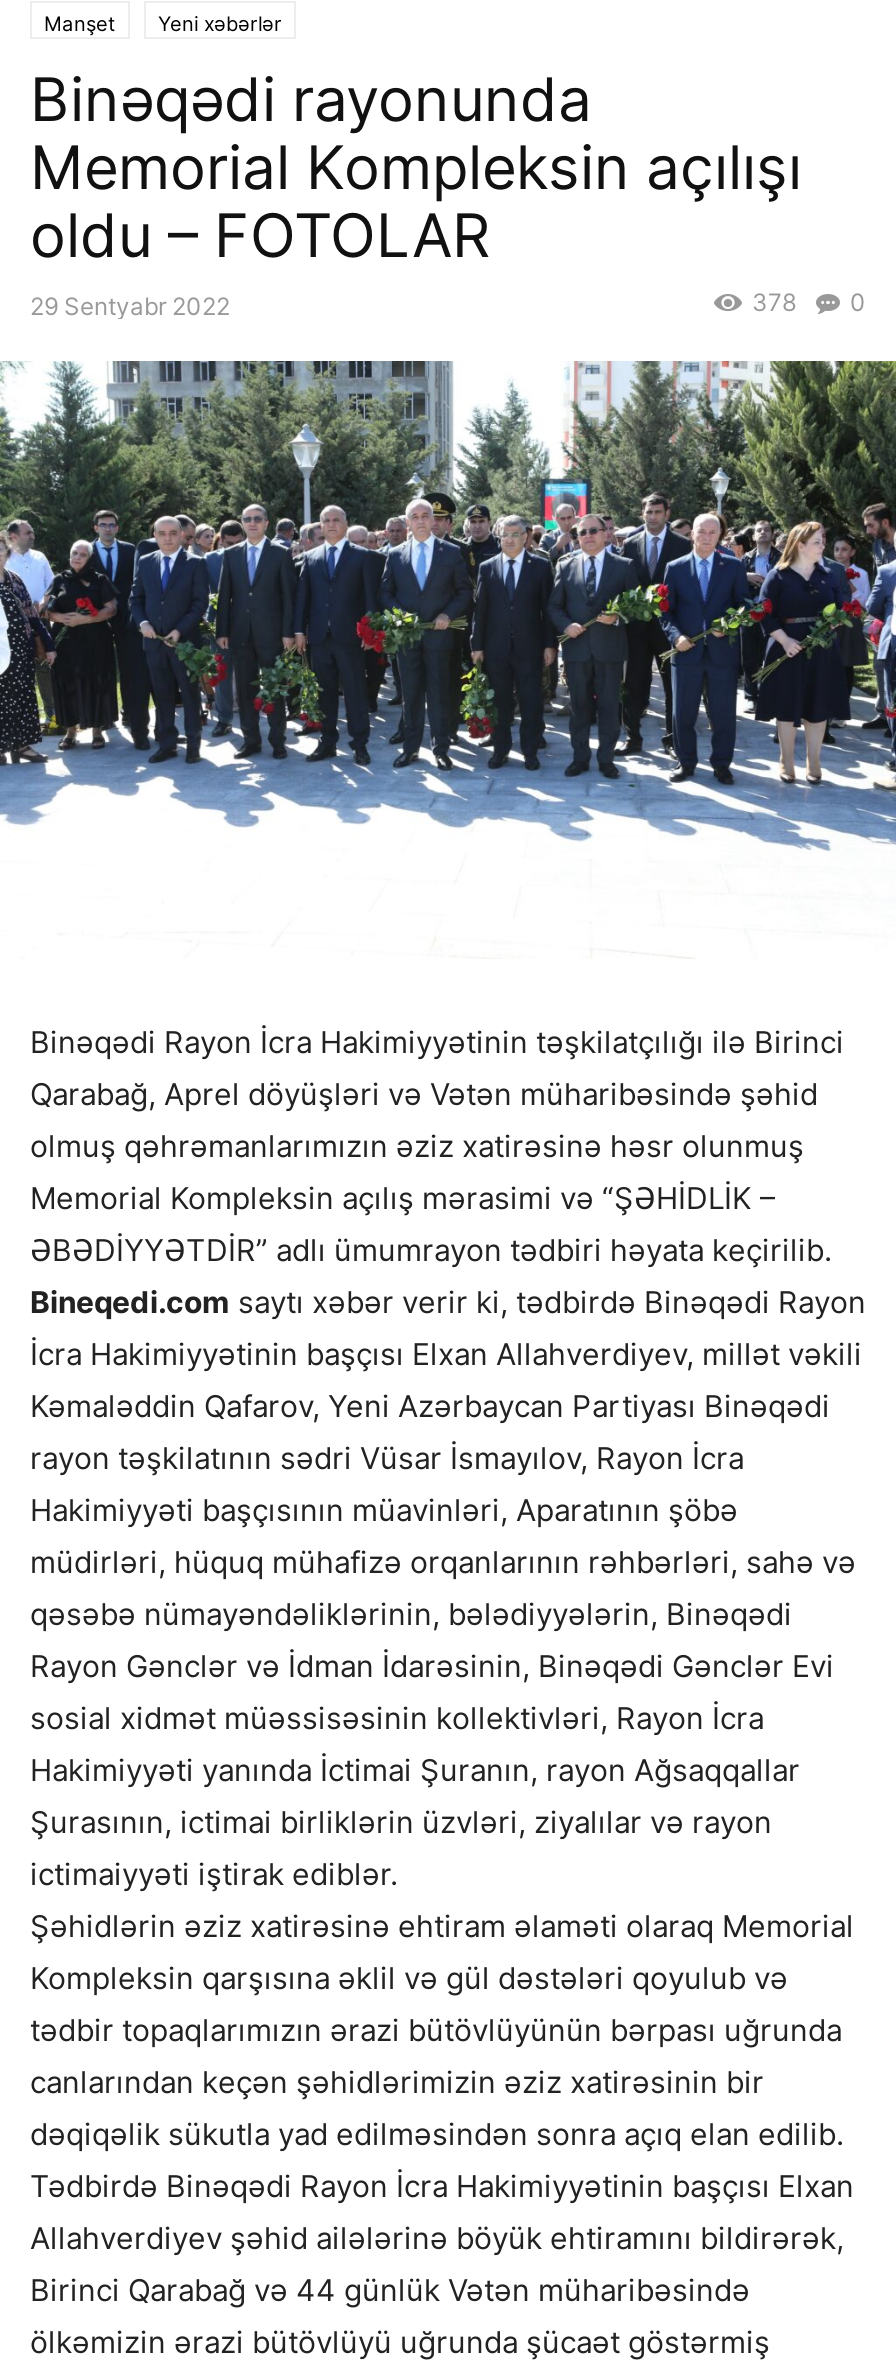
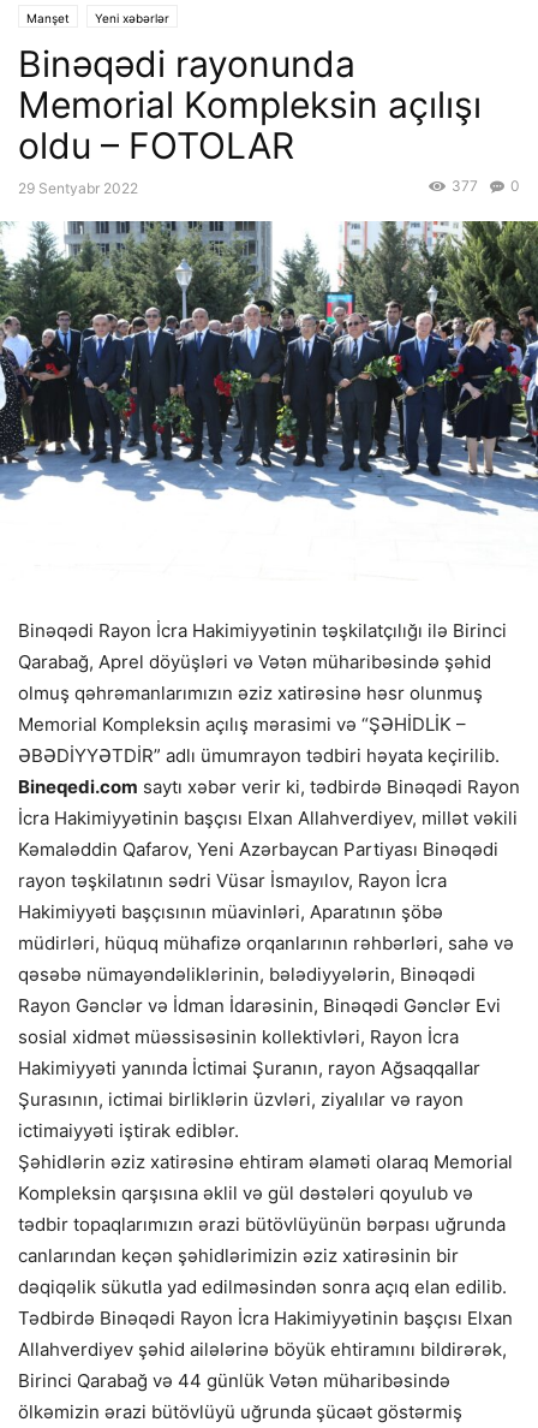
- 378 0
+ 377 0
